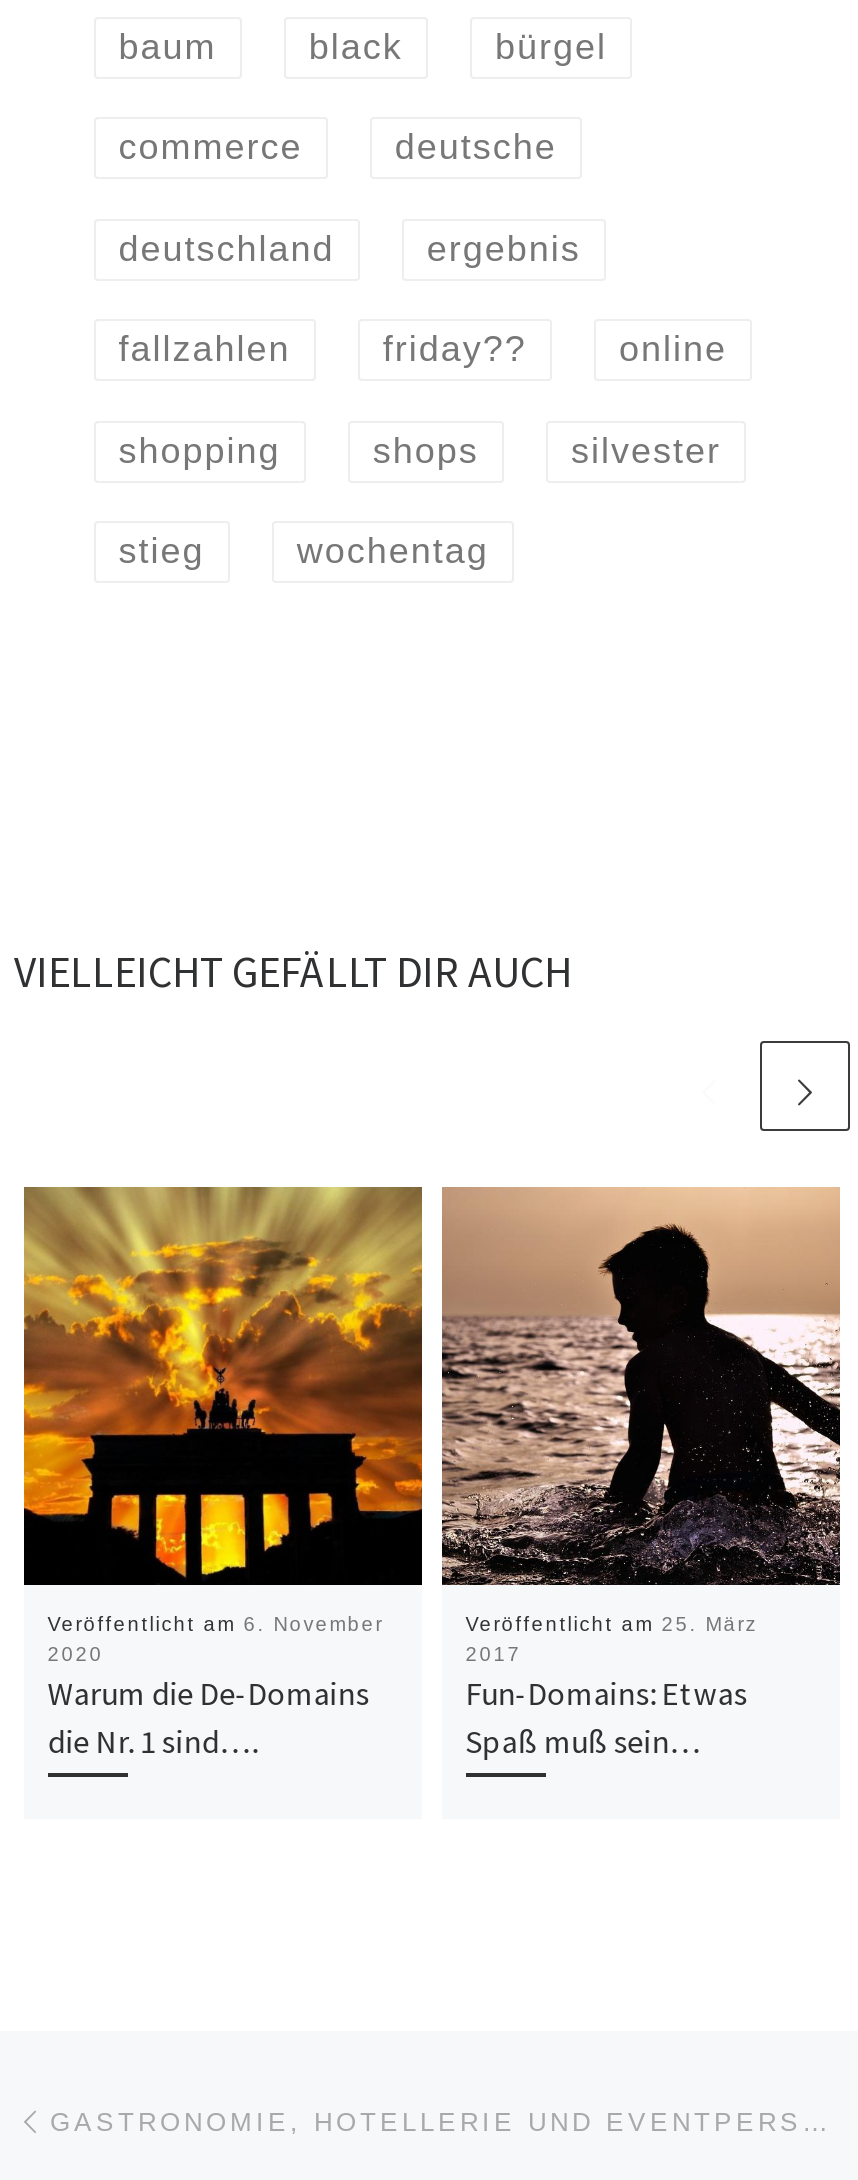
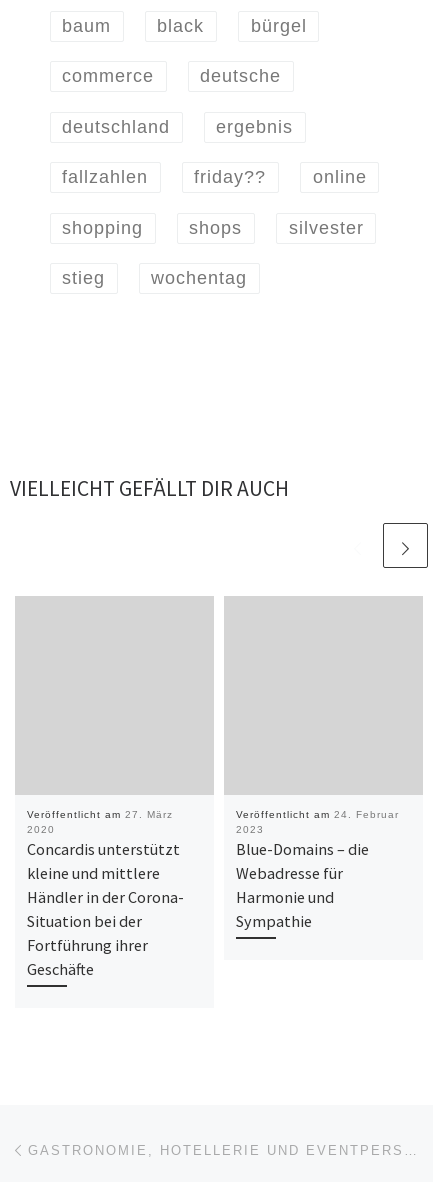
- [image]

- [image]

- Veröffentlicht am 6. November
+ Veröffentlicht am 27. März

- Veröffentlicht am 25. März
- 2017
- Fun-Domains: Etwas
- Spaß muß sein…
+ Veröffentlicht am 24. Februar
+ 2023
+ Blue-Domains – die
+ Webadresse für
+ Harmonie und
+ Sympathie

- Warum die De-Domains
- die Nr. 1 sind….
+ Concardis unterstützt
+ kleine und mittlere
+ Händler in der Corona-
+ Situation bei der
+ Fortführung ihrer
+ Geschäfte
